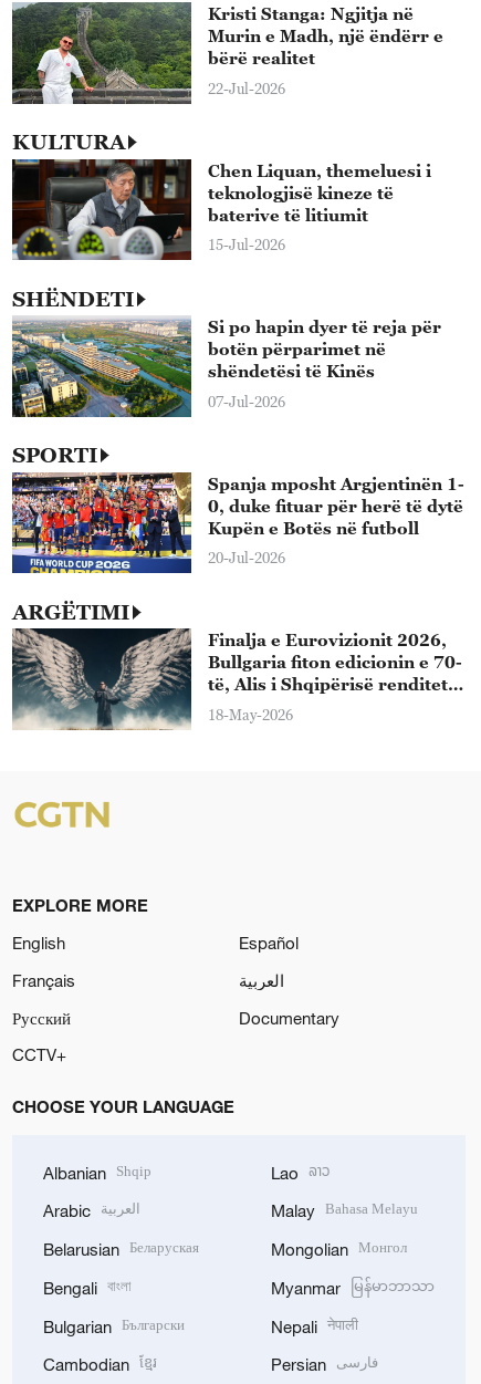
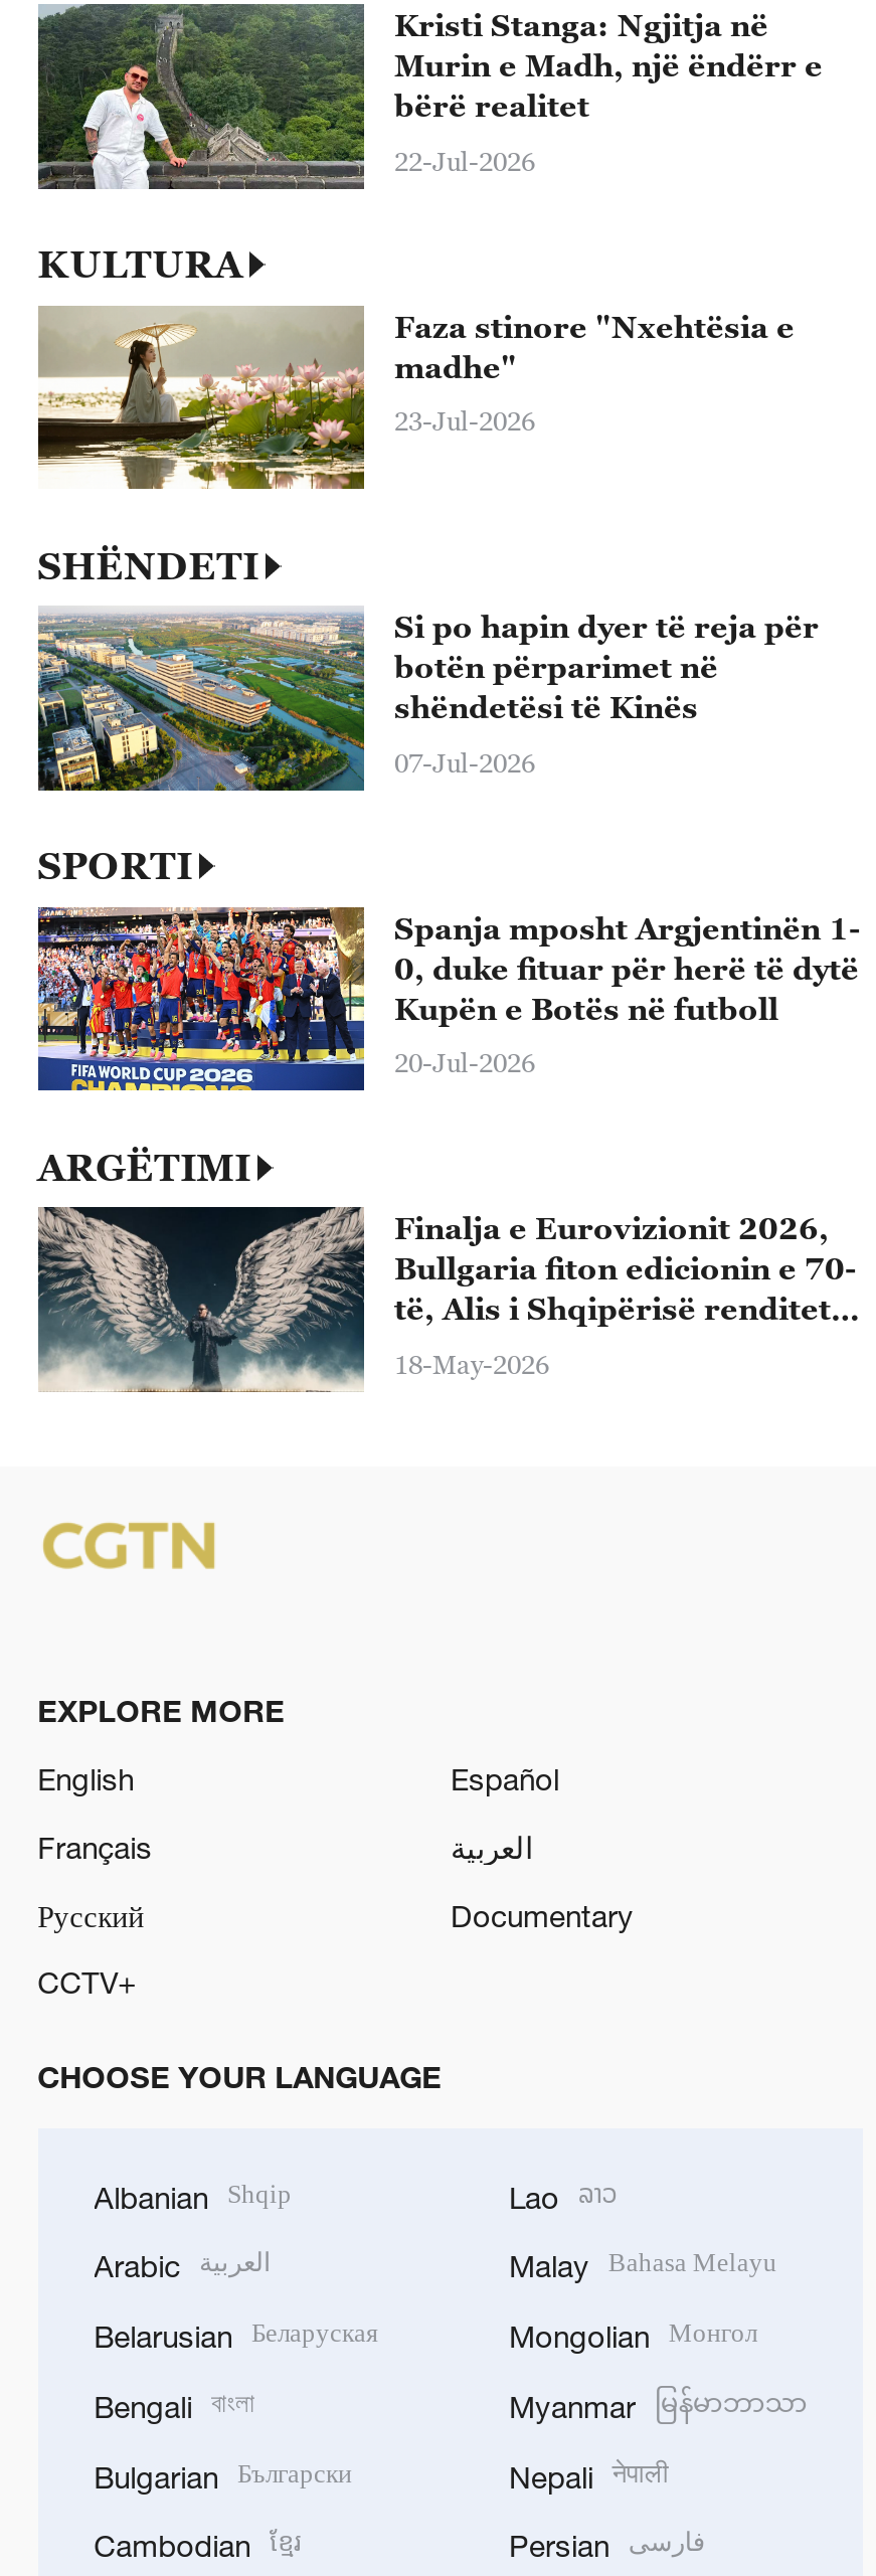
- [image]
- Chen Liquan, themeluesi i
- teknologjisë kineze të
- baterive të litiumit
+ [image]
+ Faza stinore "Nxehtësia e
+ madhe"

- 15-Jul-2026
+ 23-Jul-2026
